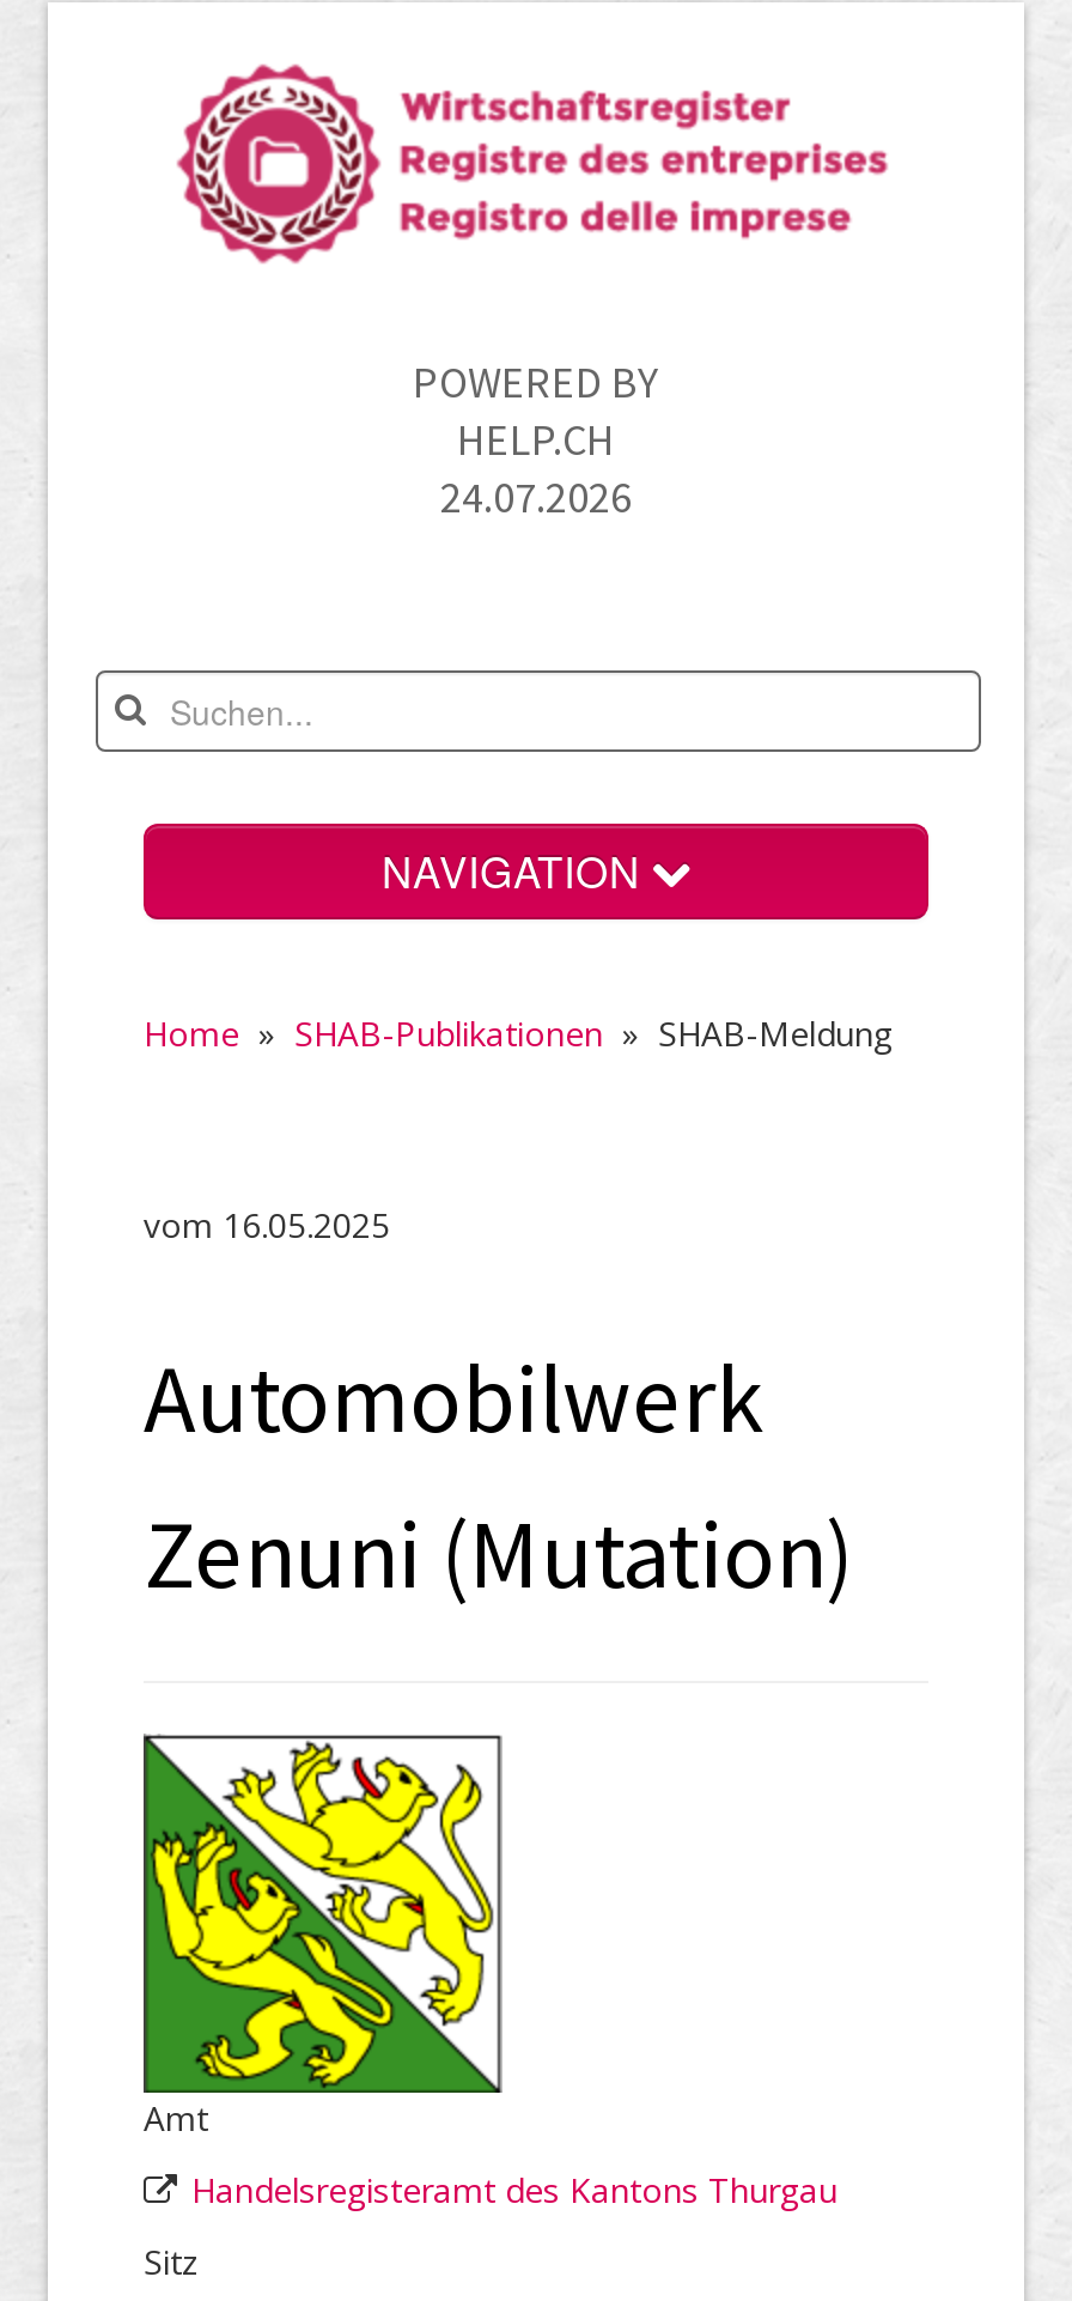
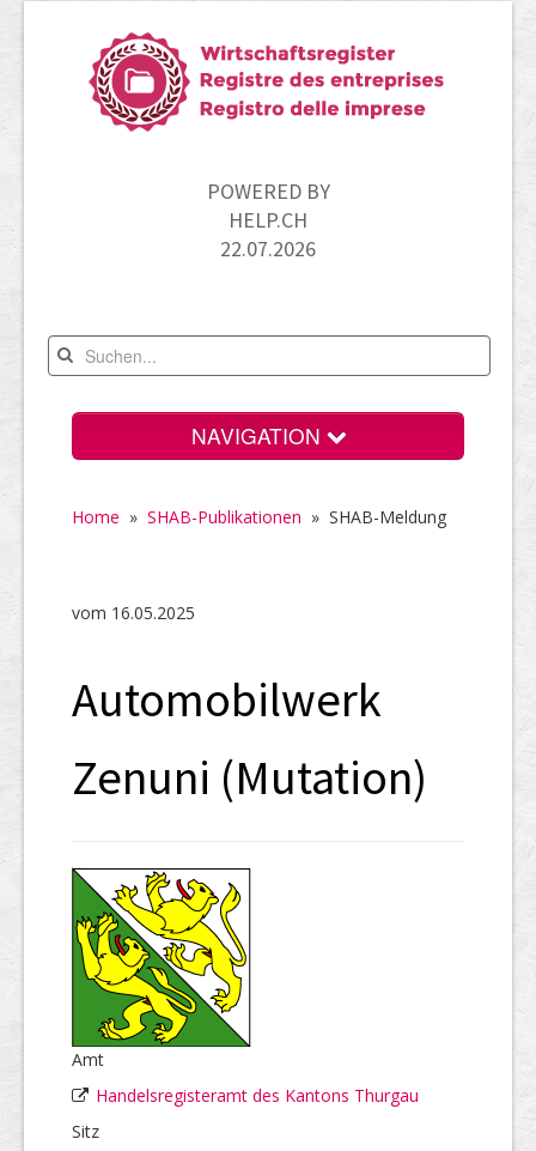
- 24.07.2026
+ 22.07.2026
